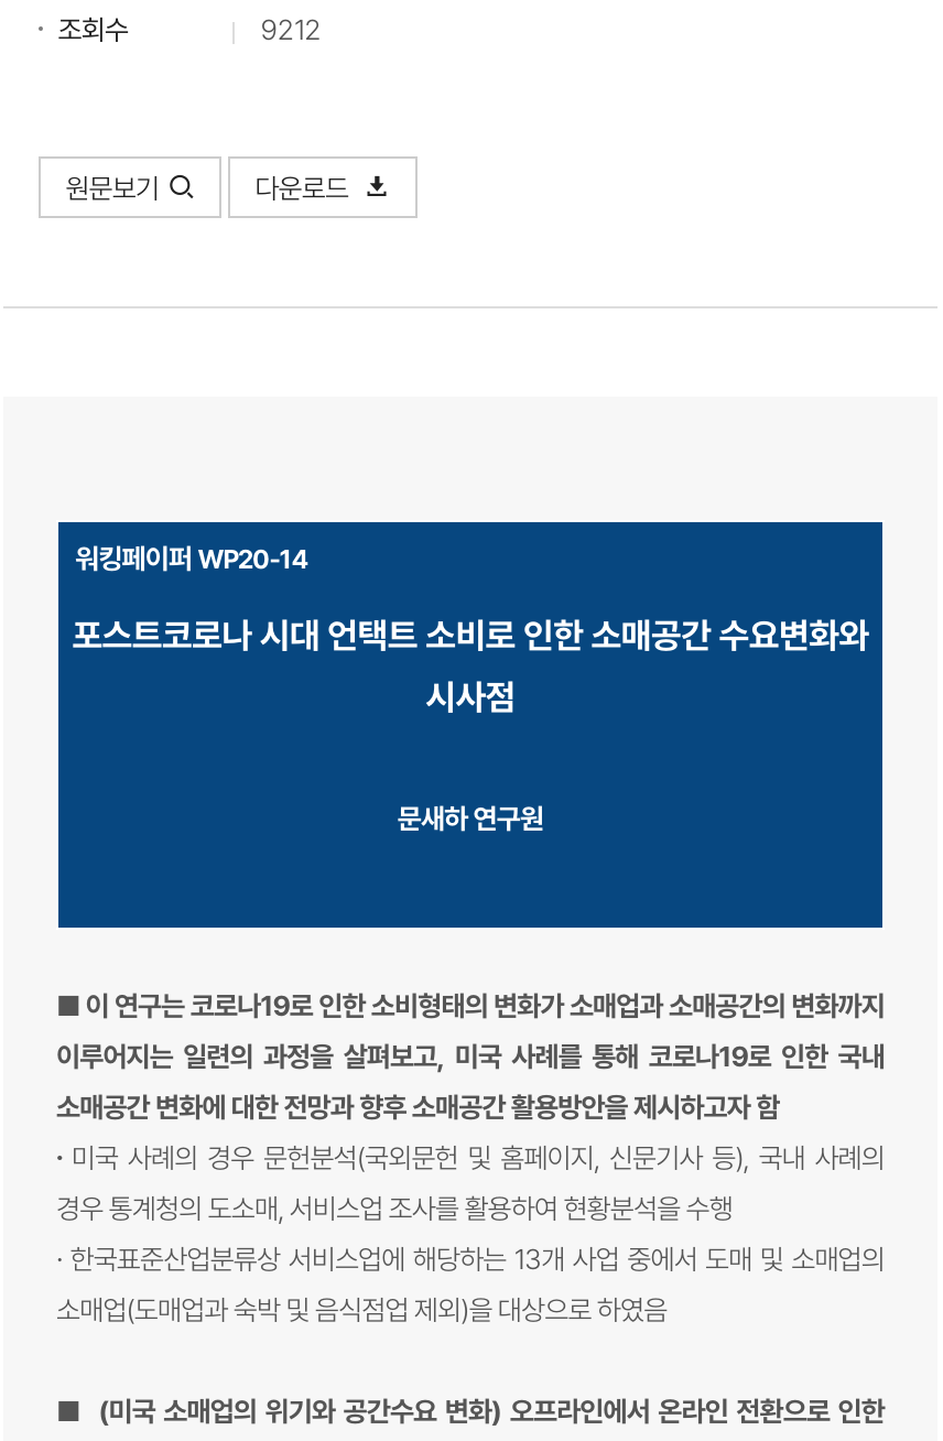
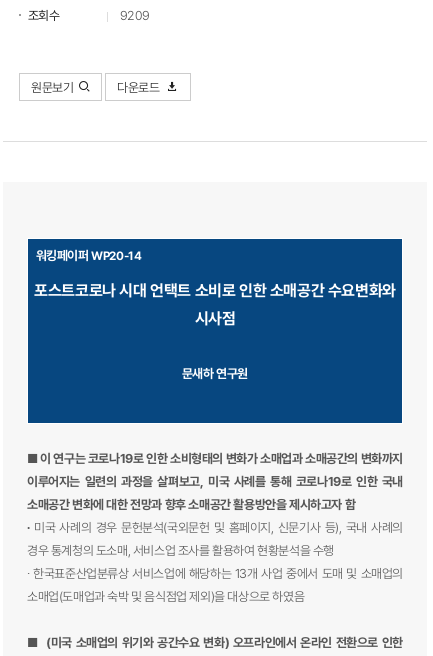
- 9212
+ 9209
